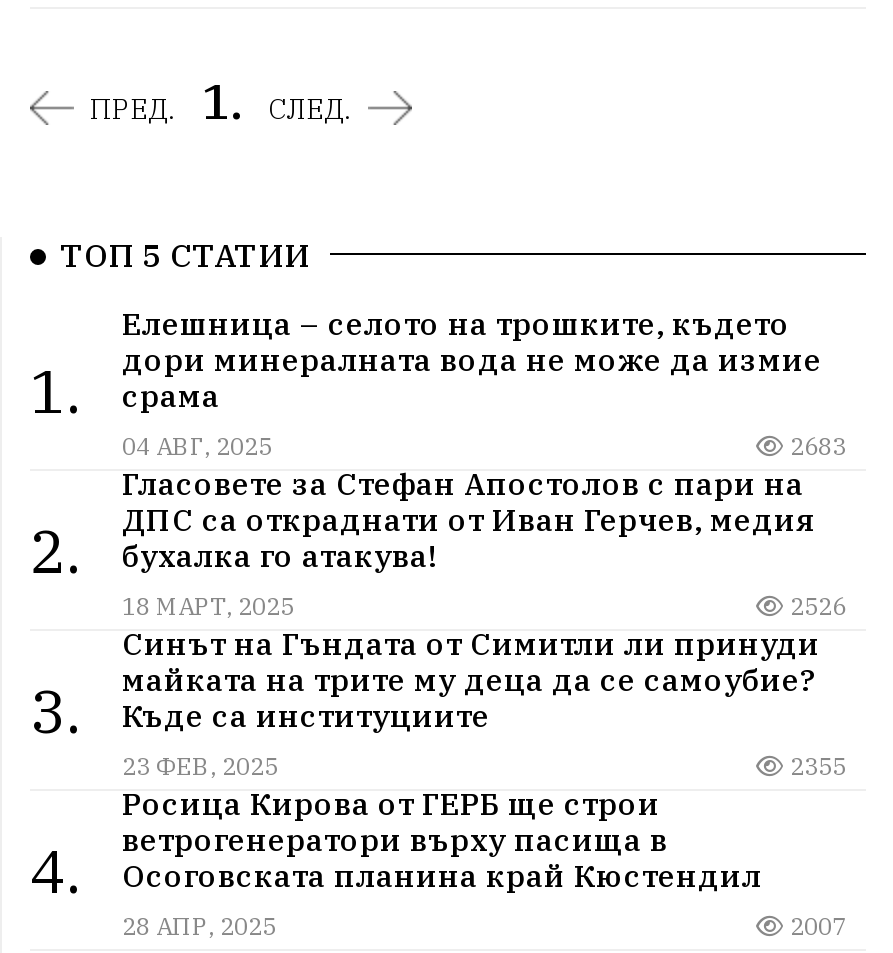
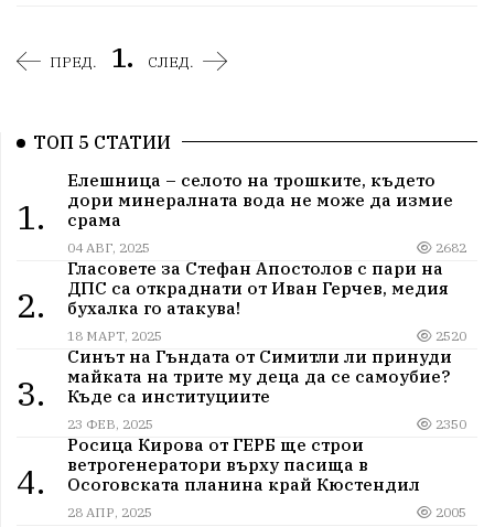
- 2683
+ 2682

- 2526
+ 2520

- 2355
+ 2350

- 2007
+ 2005
